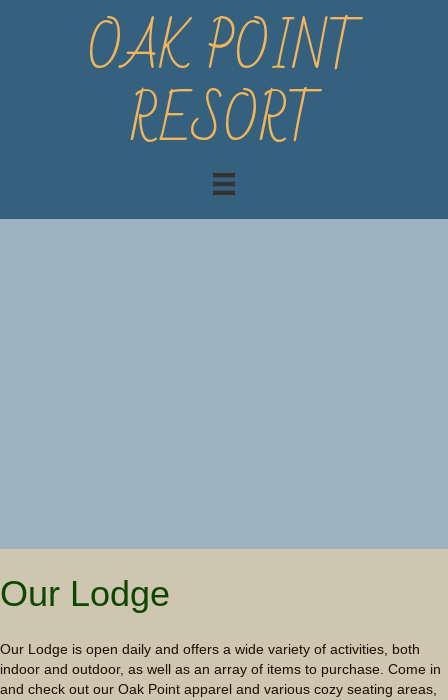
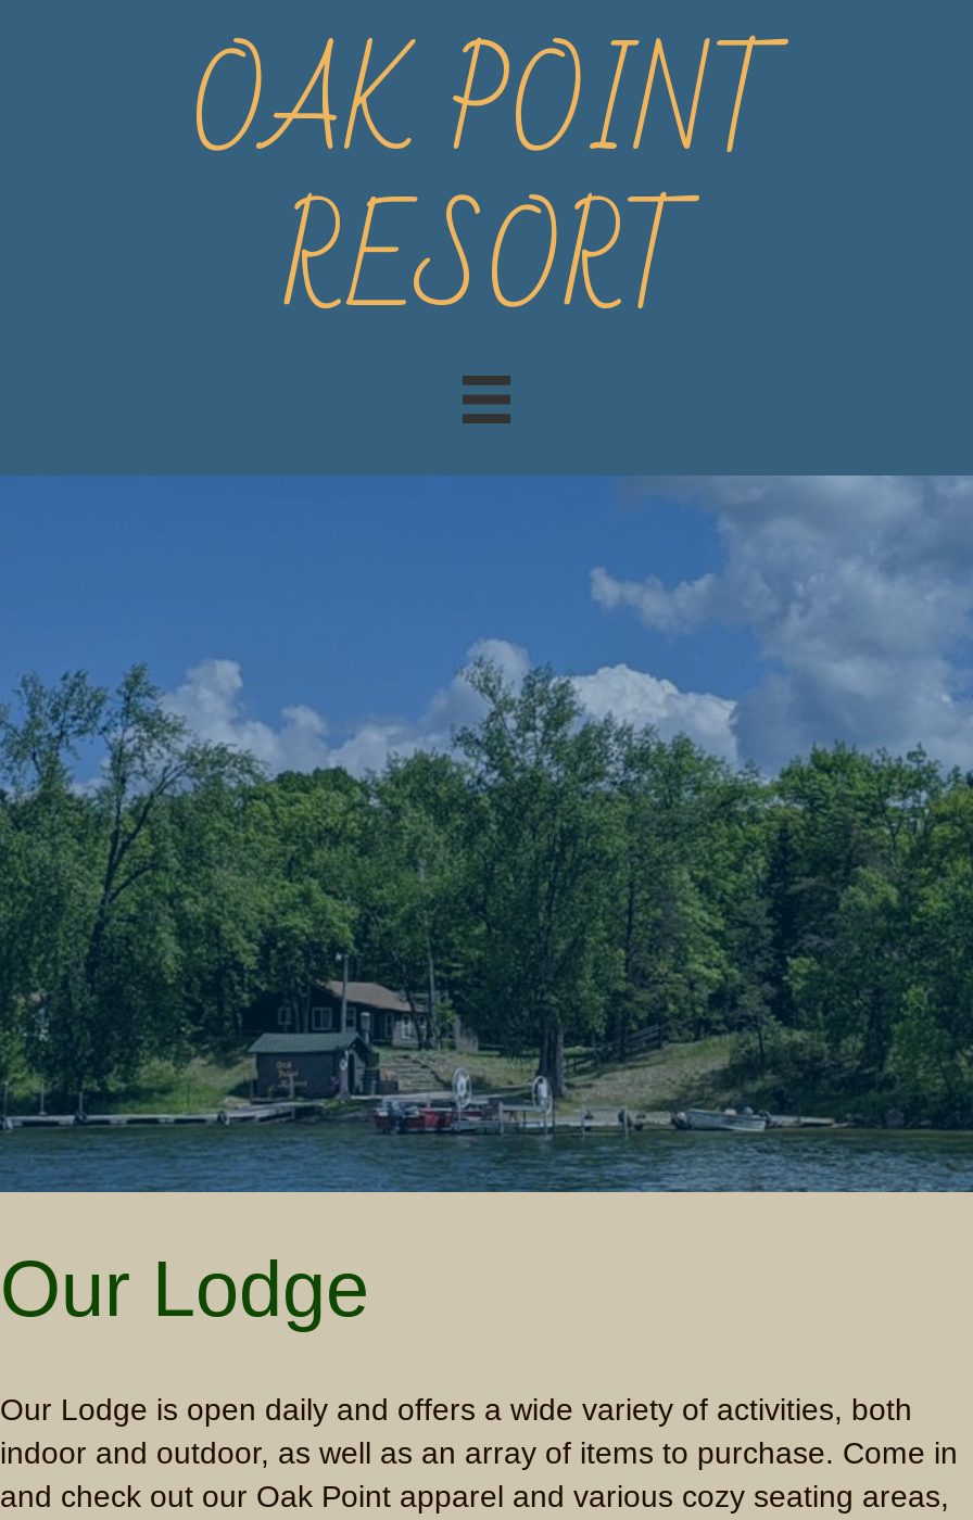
+ [image]
